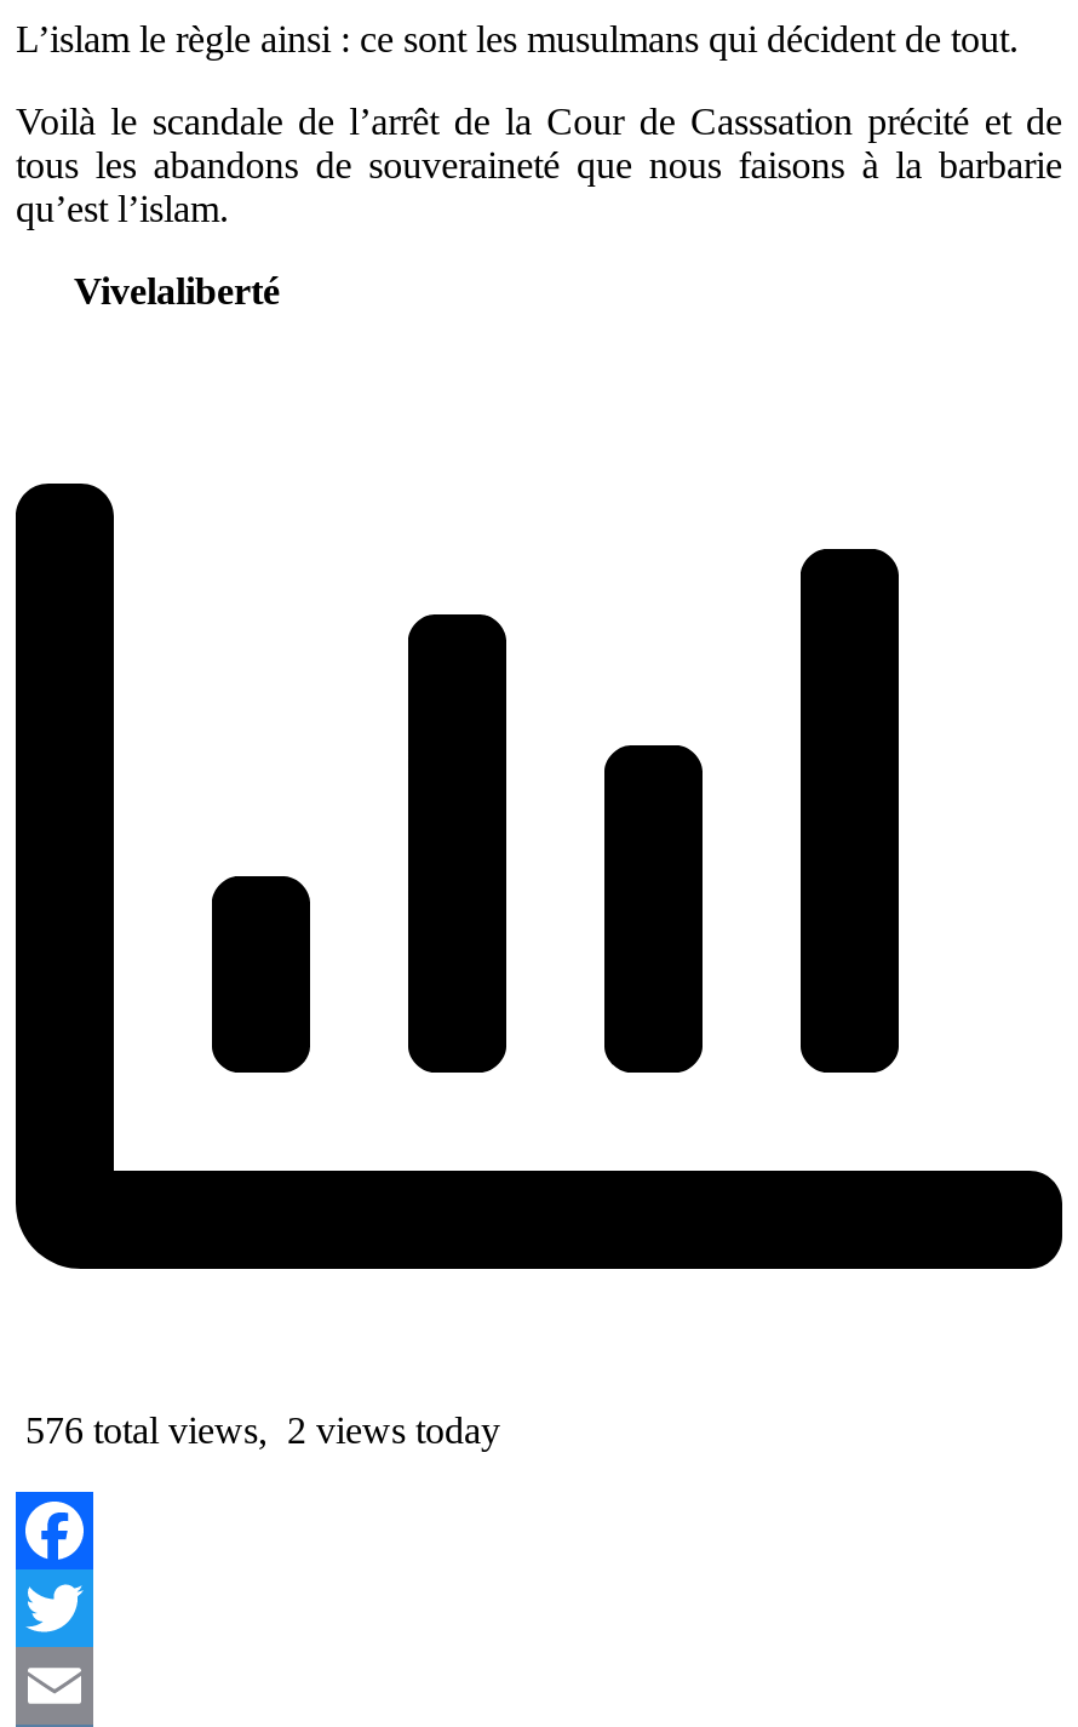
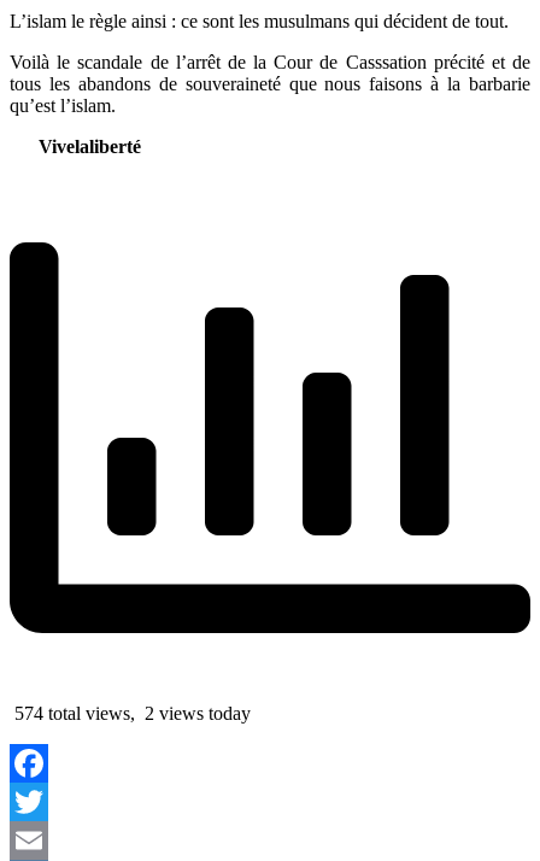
- 576 total views, 2 views today
+ 574 total views, 2 views today
